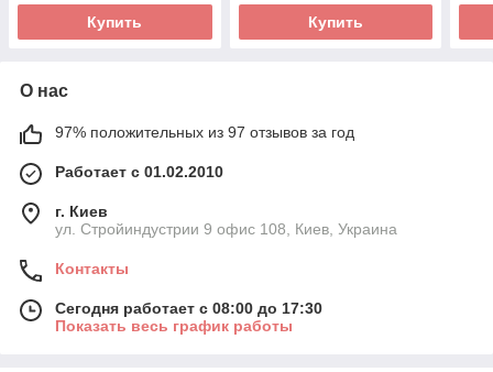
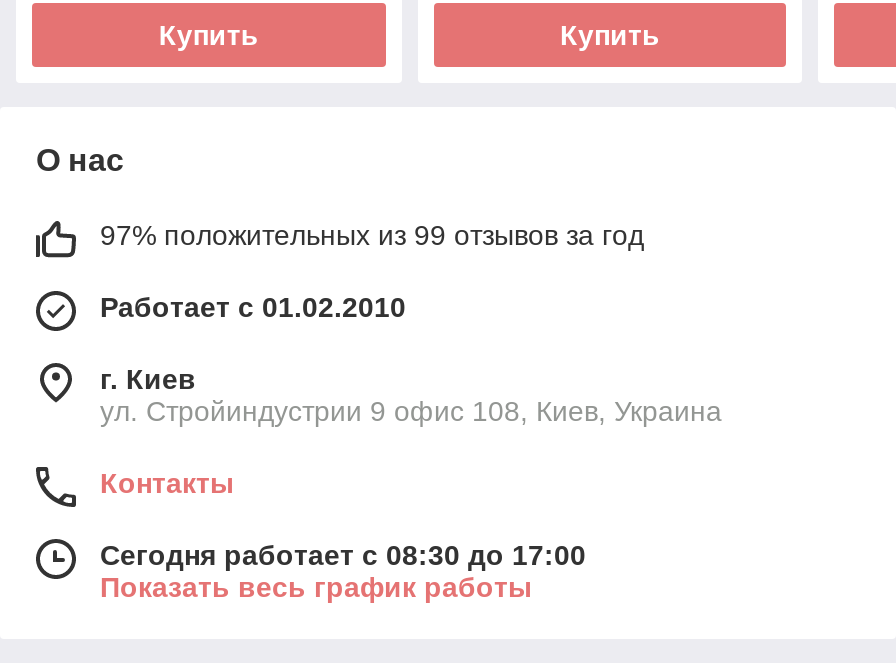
- 97% положительных из 97 отзывов за год
+ 97% положительных из 99 отзывов за год

- Сегодня работает с 08:00 до 17:30
+ Сегодня работает с 08:30 до 17:00
